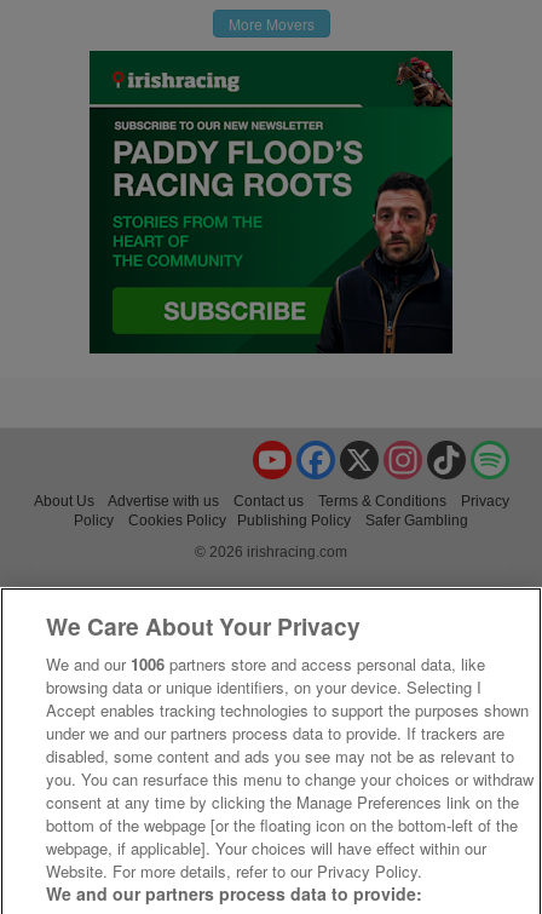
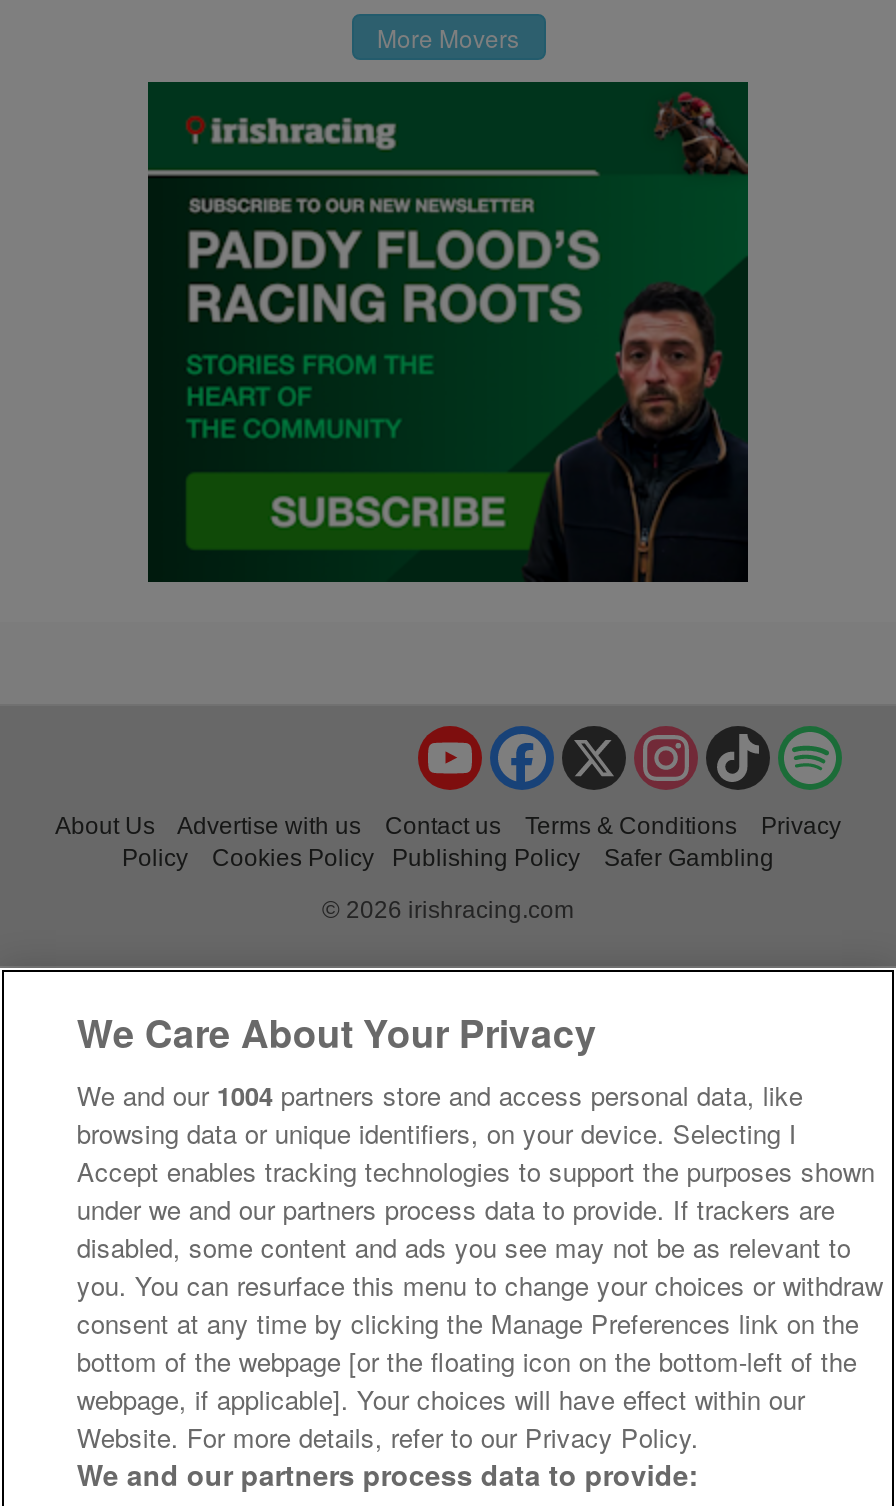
- We and our 1006 partners store and access personal data, like
+ We and our 1004 partners store and access personal data, like
